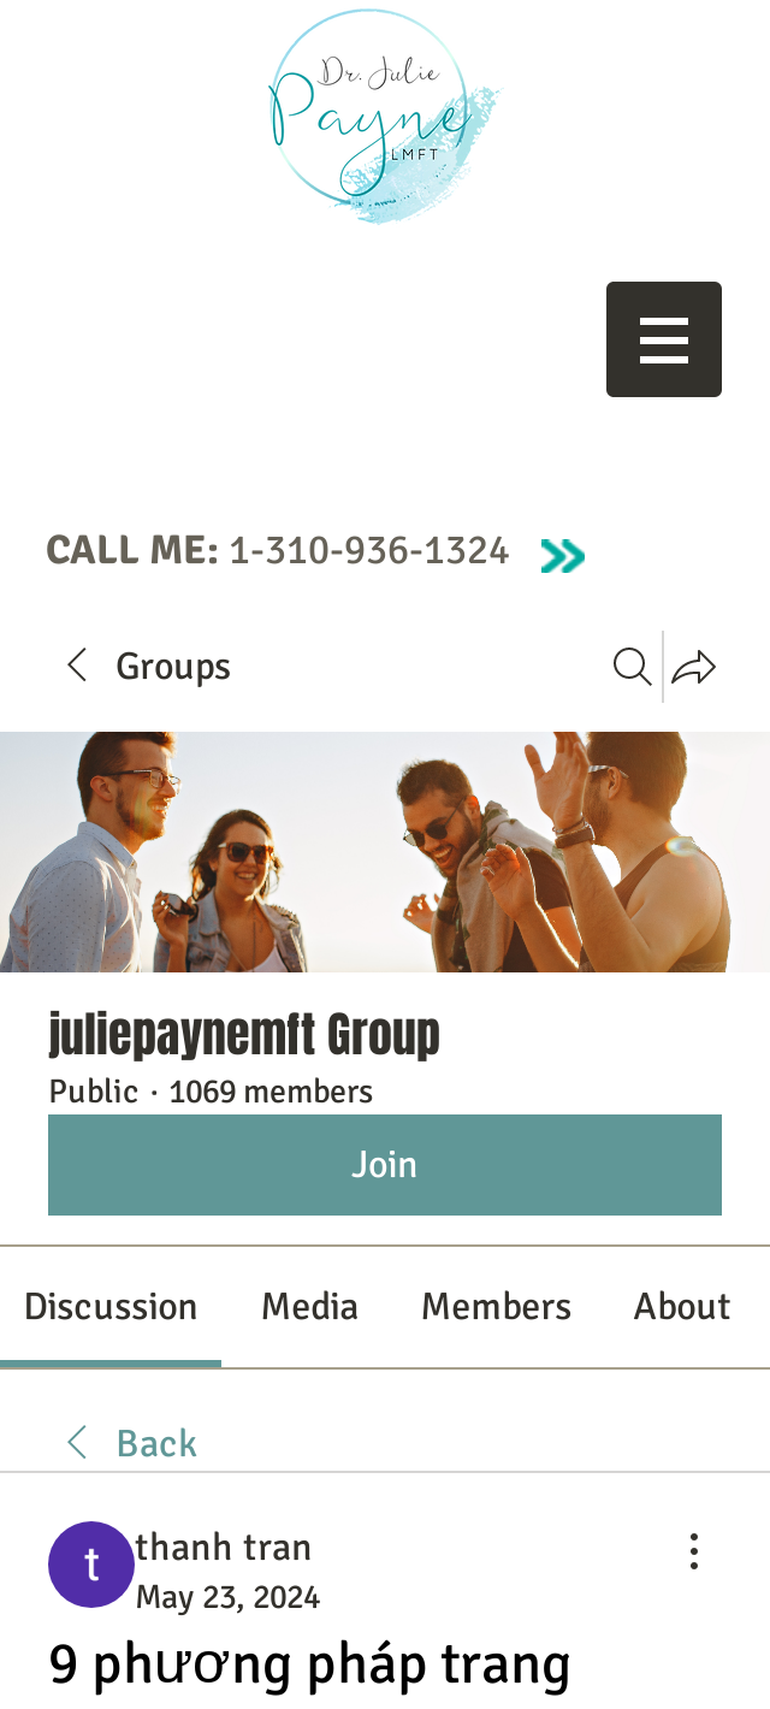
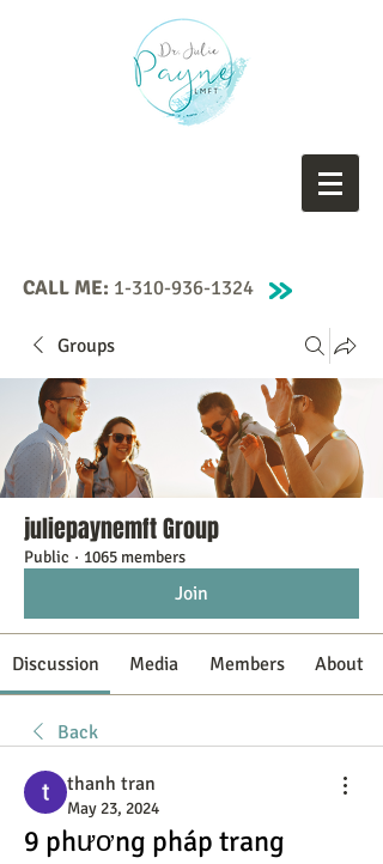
- Public · 1069 members
+ Public · 1065 members
